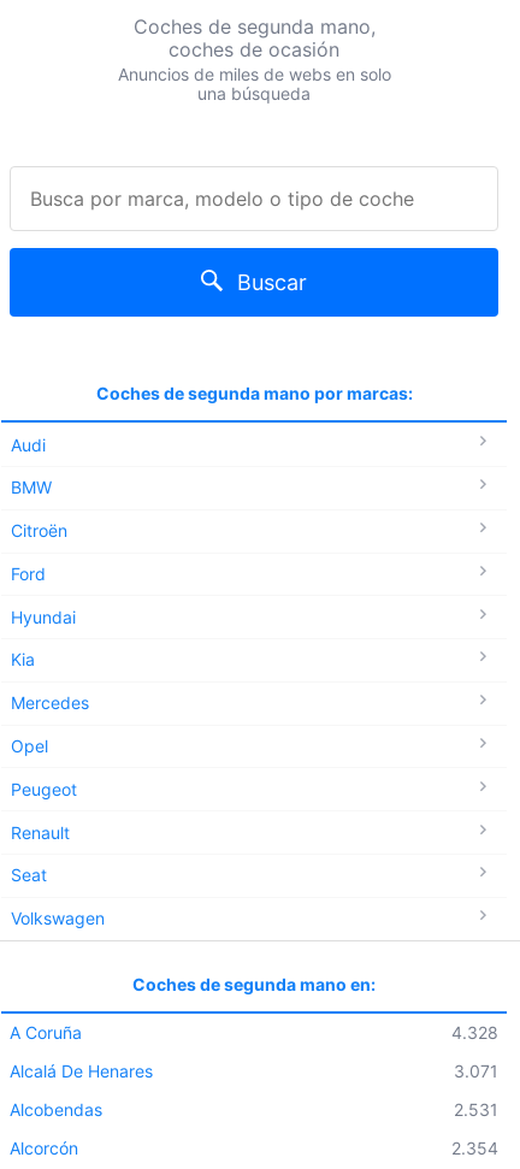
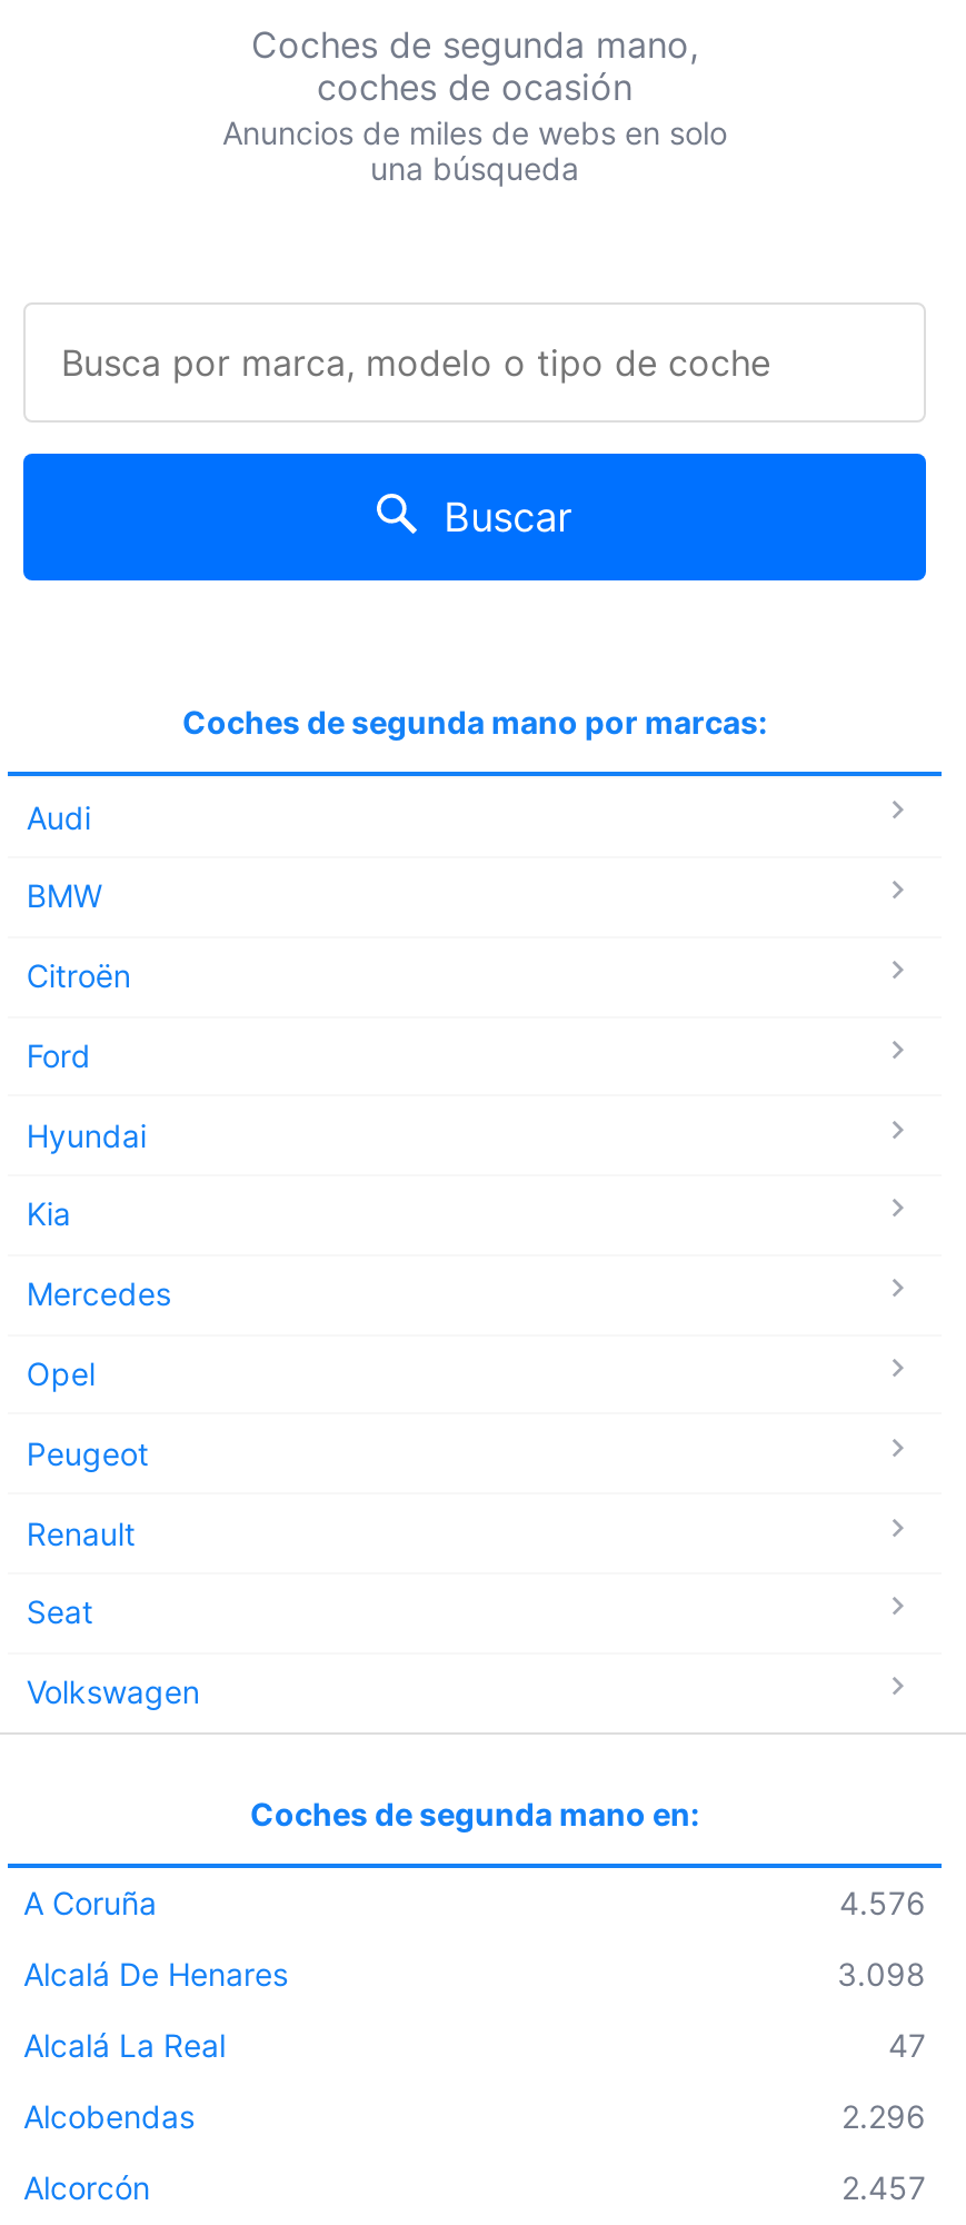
- 4.328
+ 4.576

- 3.071
+ 3.098
+ Alcalá La Real
+ 47

- 2.531
+ 2.296

- 2.354
+ 2.457
